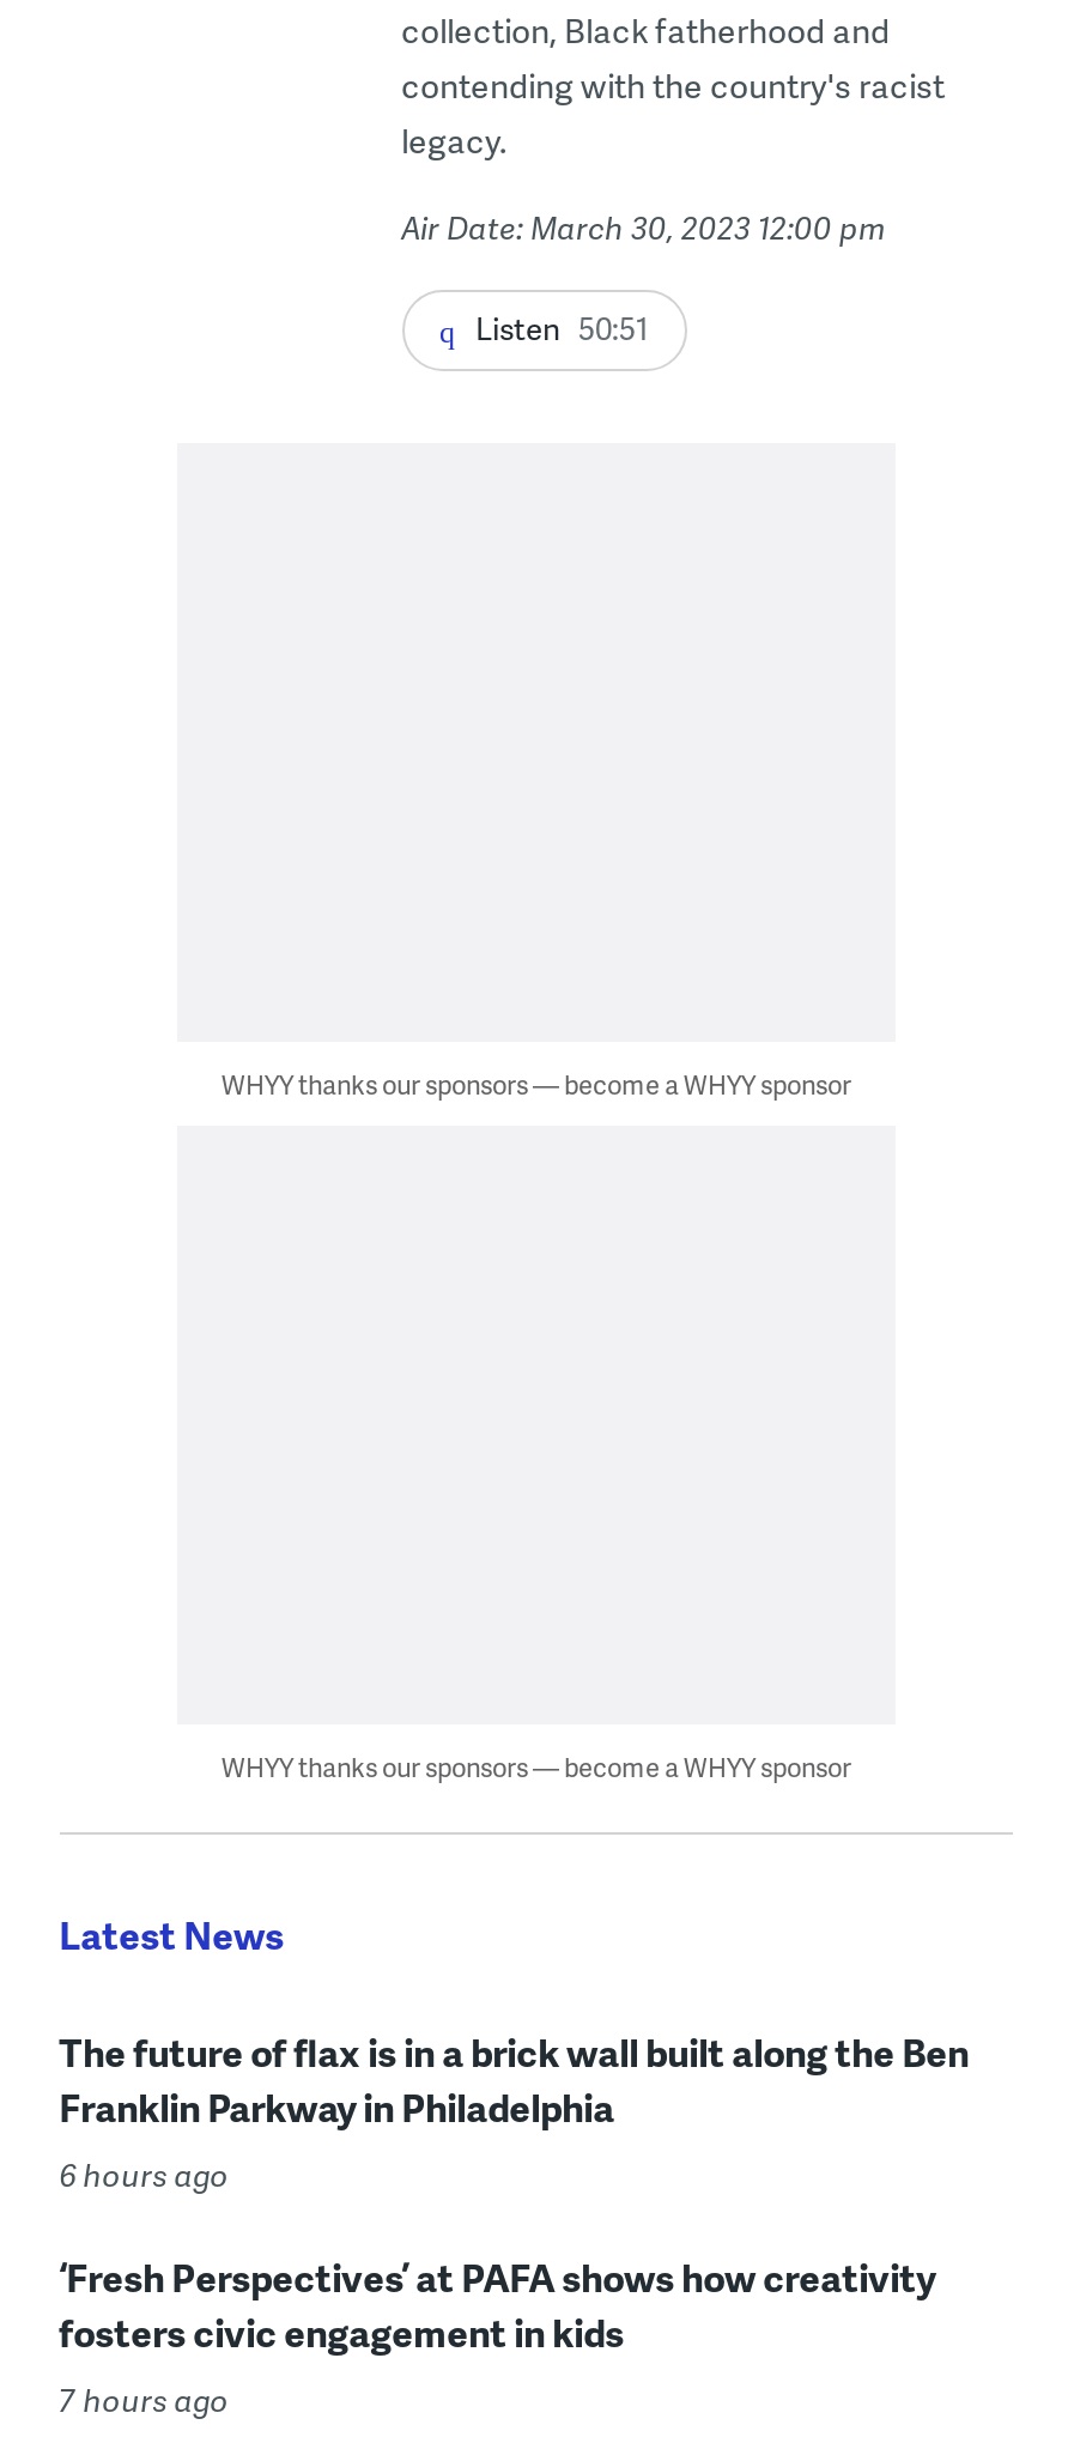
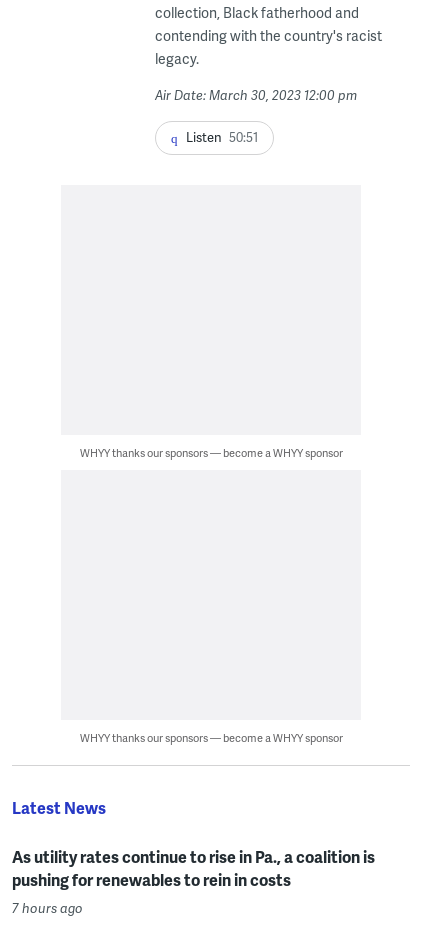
- The future of flax is in a brick wall built along the Ben
- Franklin Parkway in Philadelphia
- 6 hours ago
- ‘Fresh Perspectives’ at PAFA shows how creativity
- fosters civic engagement in kids
+ As utility rates continue to rise in Pa., a coalition is
+ pushing for renewables to rein in costs
